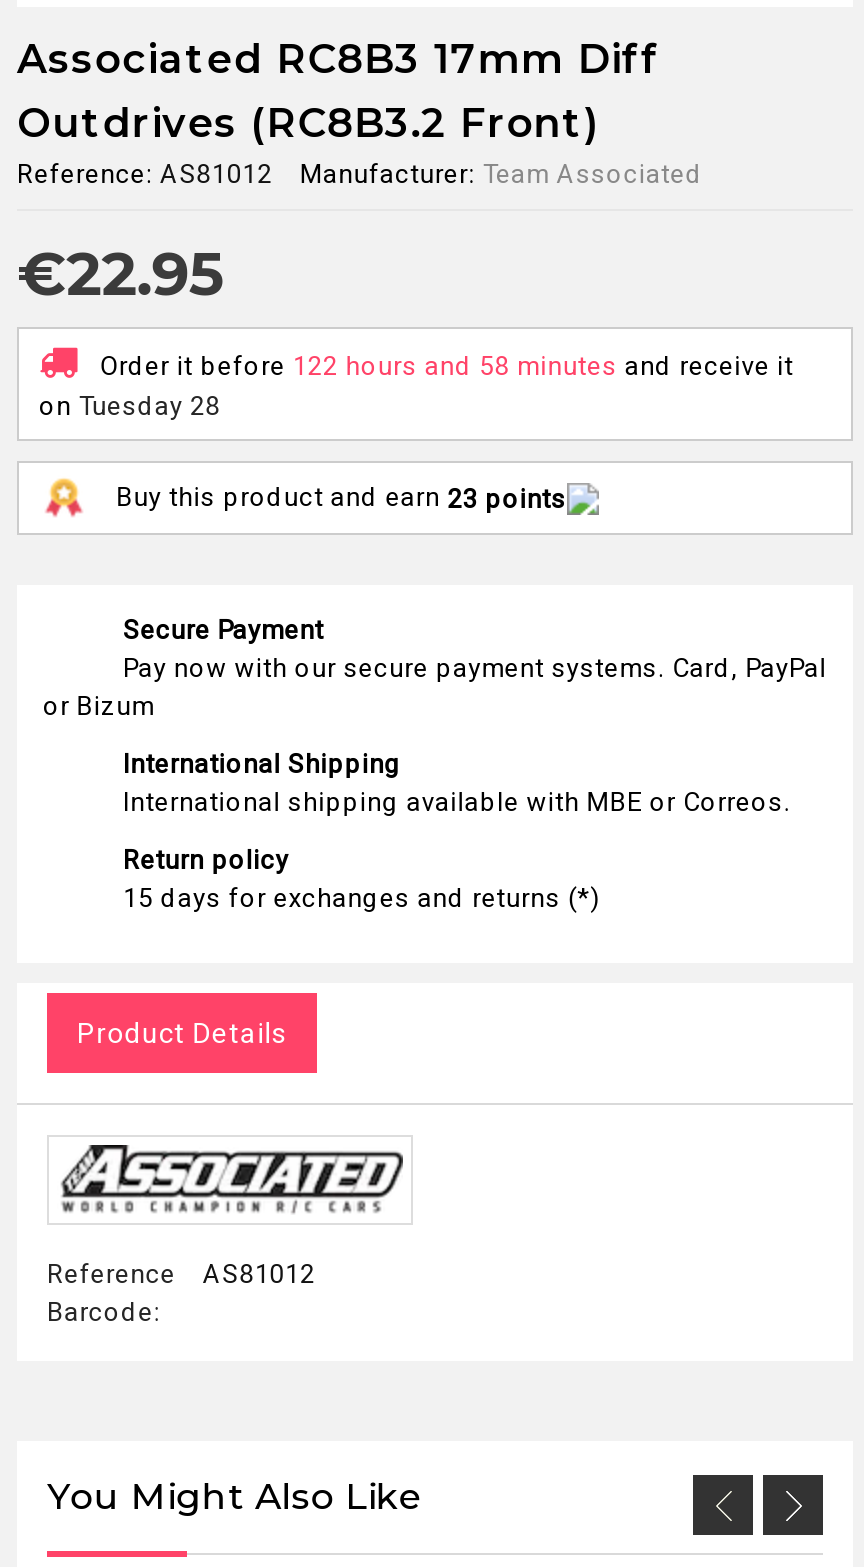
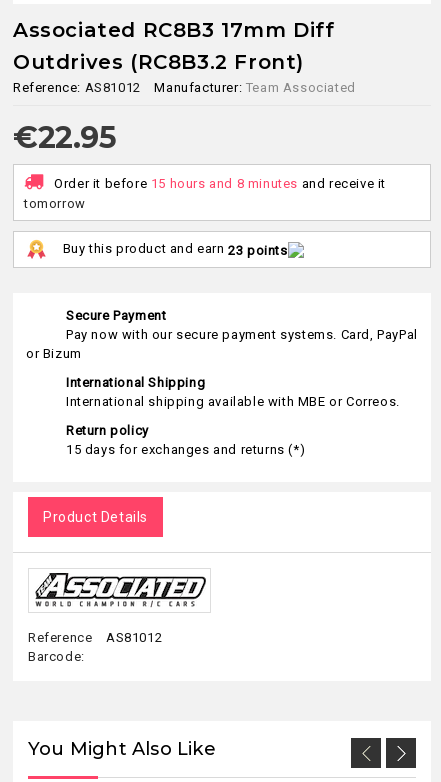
- Order it before 122 hours and 58 minutes and receive it
- on Tuesday 28
+ Order it before 15 hours and 8 minutes and receive it
+ tomorrow
